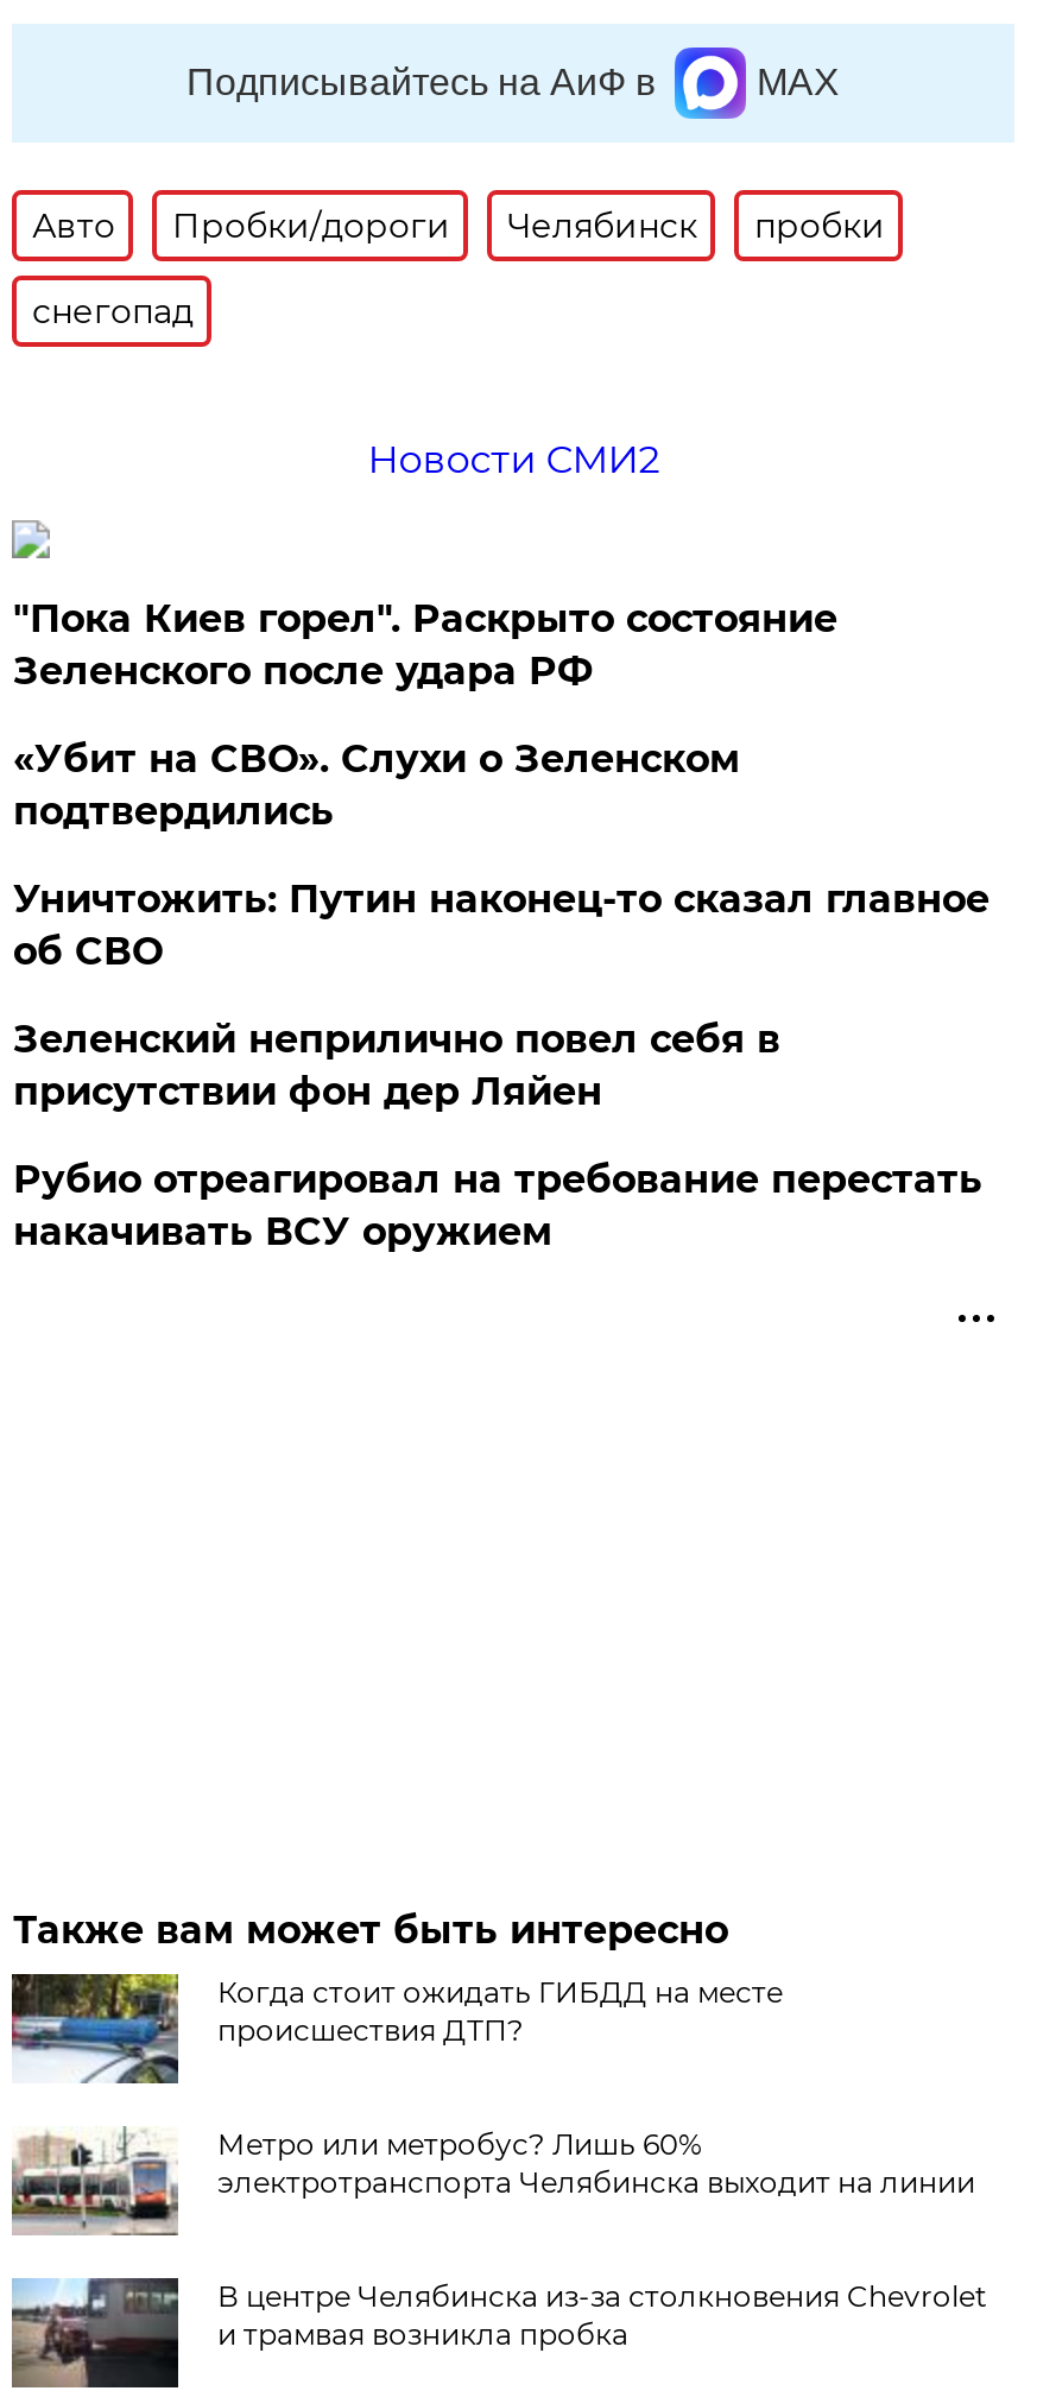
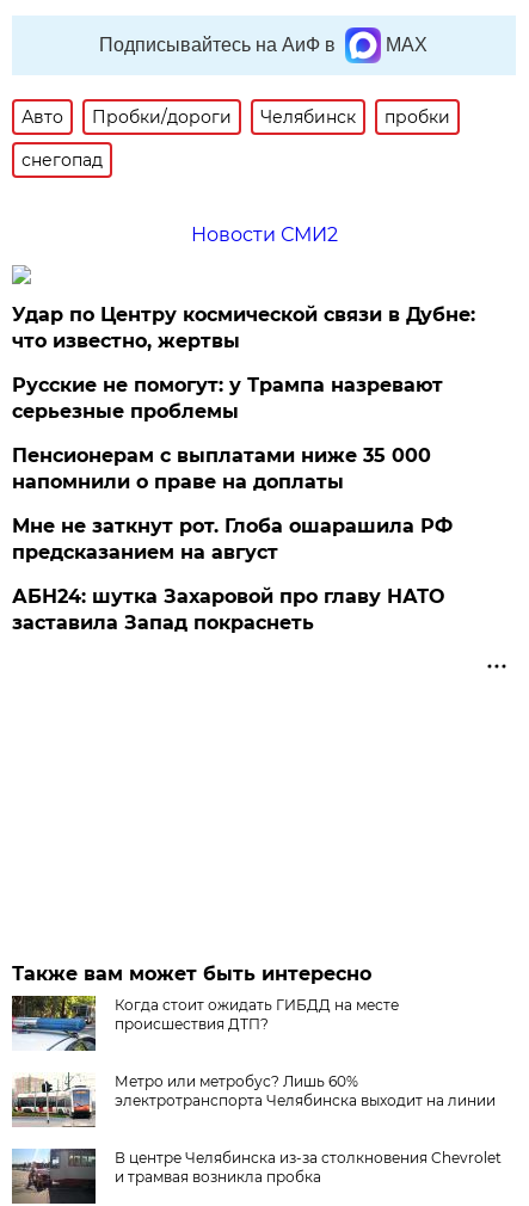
- "Пока Киев горел". Раскрыто состояние
- Зеленского после удара РФ
+ Удар по Центру космической связи в Дубне:
+ что известно, жертвы

- «Убит на СВО». Слухи о Зеленском
- подтвердились
+ Русские не помогут: у Трампа назревают
+ серьезные проблемы

- Уничтожить: Путин наконец-то сказал главное
- об СВО
+ Пенсионерам с выплатами ниже 35 000
+ напомнили о праве на доплаты

- Зеленский неприлично повел cебя в
- присутствии фон дер Ляйен
+ Мне не заткнут рот. Глоба ошарашила РФ
+ предсказанием на август

- Рубио отреагировал на требование перестать
- накачивать ВСУ оружием
+ АБН24: шутка Захаровой про главу НАТО
+ заставила Запад покраснеть
